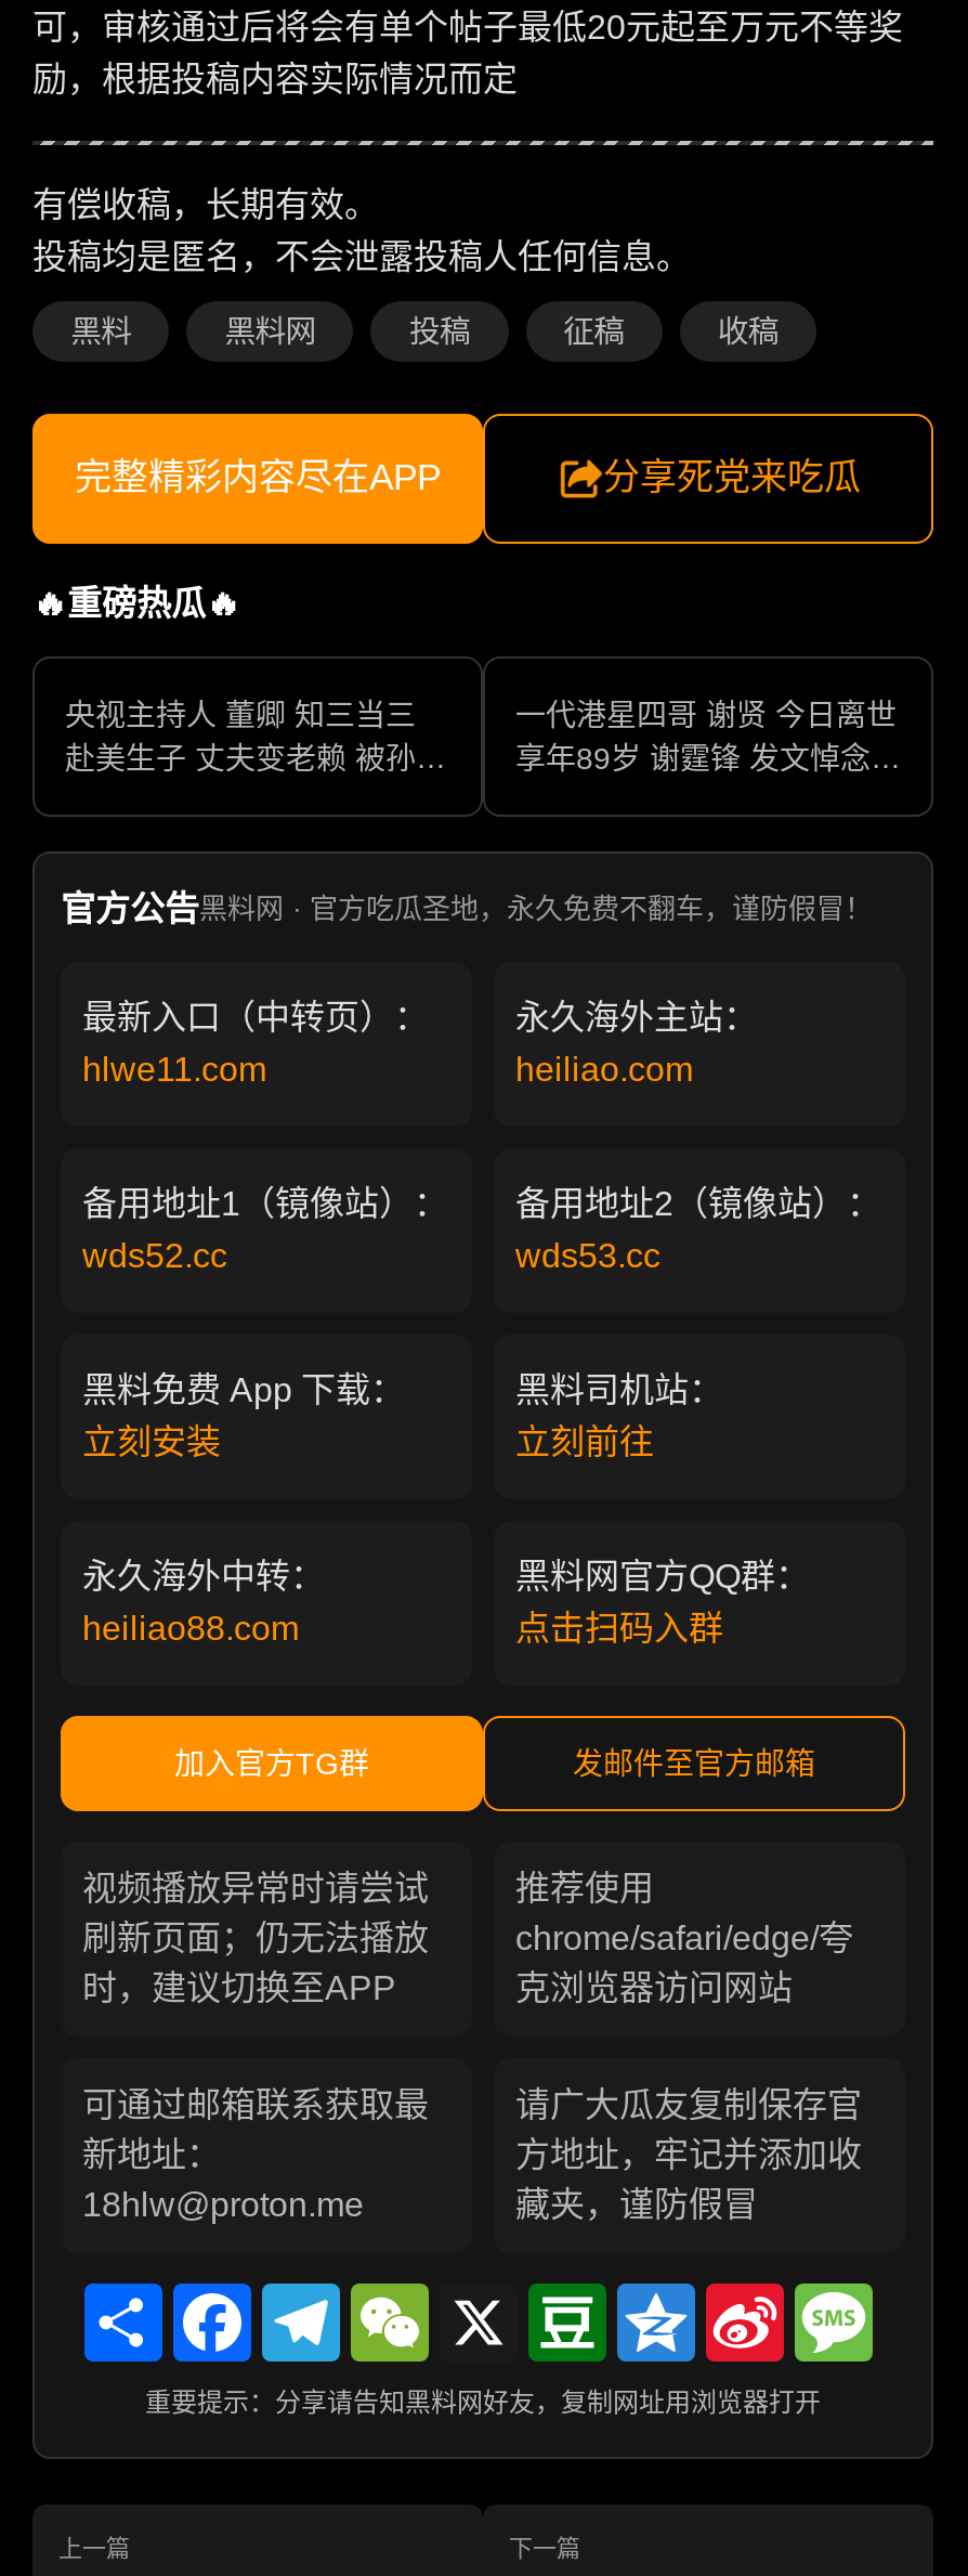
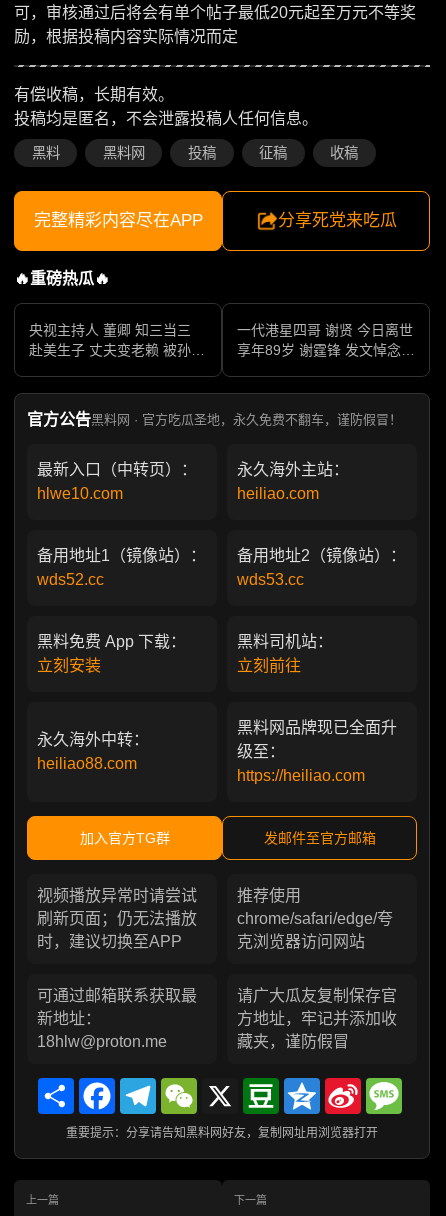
- hlwe11.com
+ hlwe10.com

- 黑料网官方QQ群：
- 点击扫码入群
+ 黑料网品牌现已全面升
+ 级至：
+ https://heiliao.com
